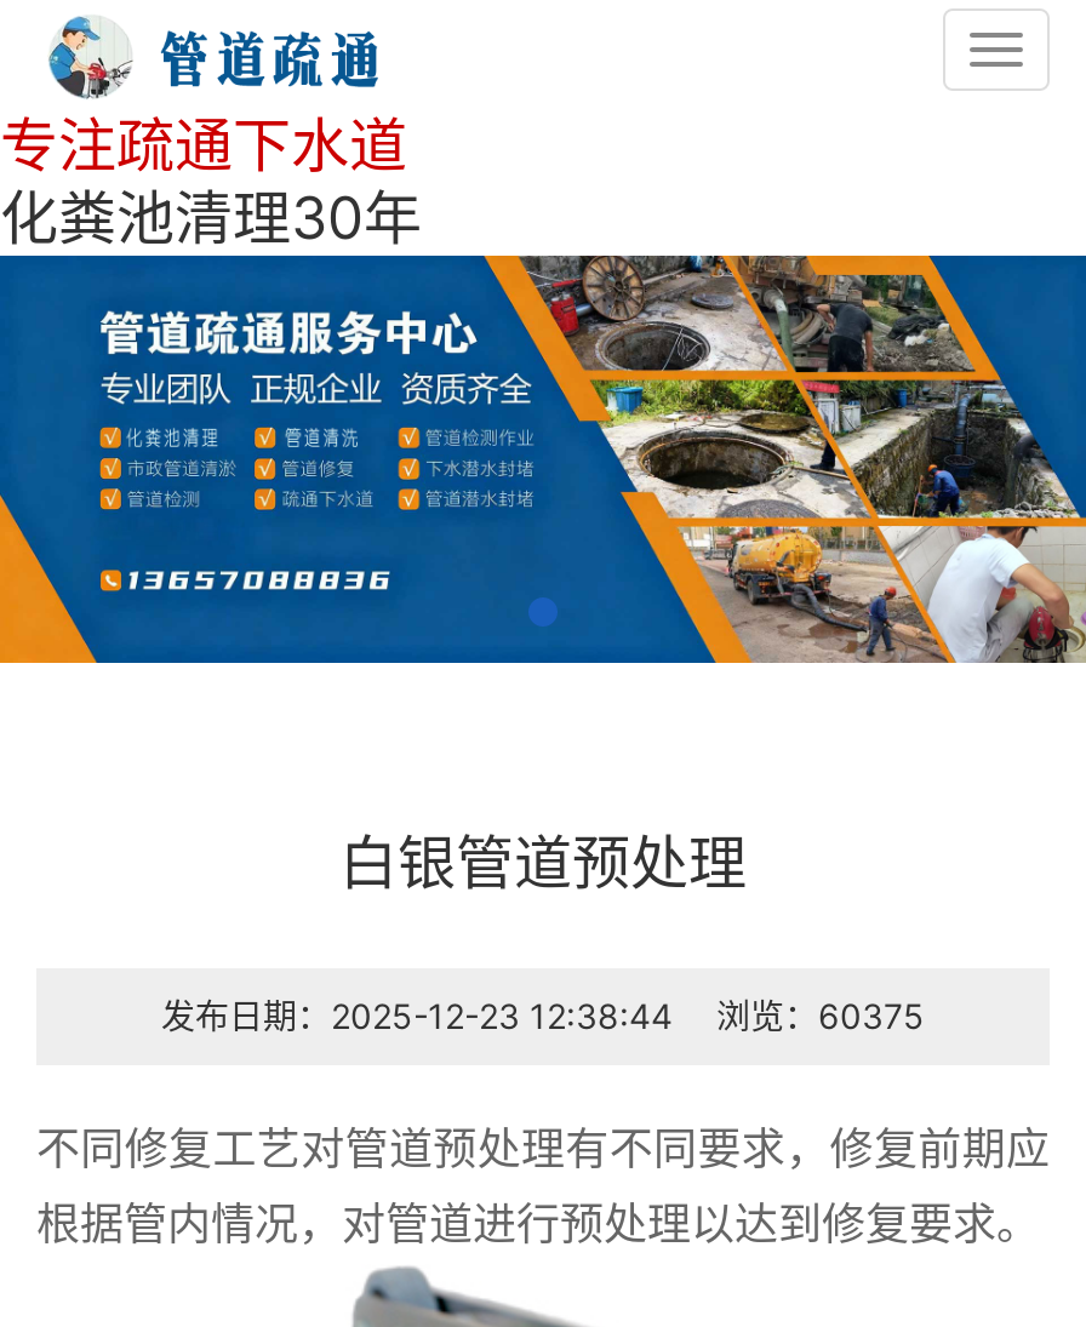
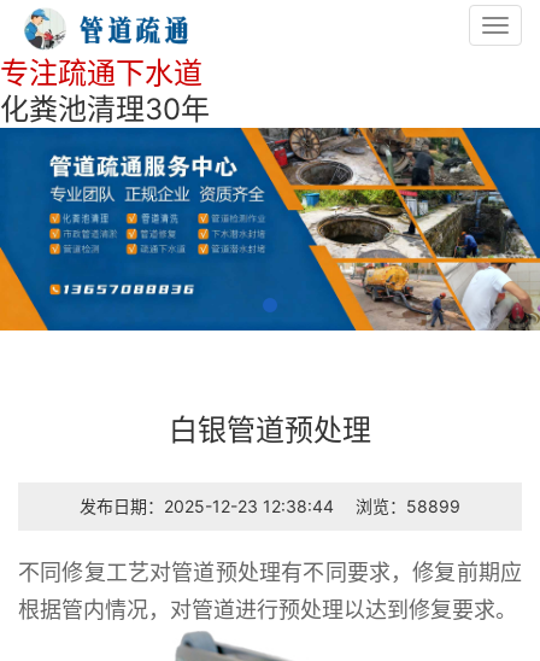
- 发布日期：2025-12-23 12:38:44 浏览：60375
+ 发布日期：2025-12-23 12:38:44 浏览：58899
